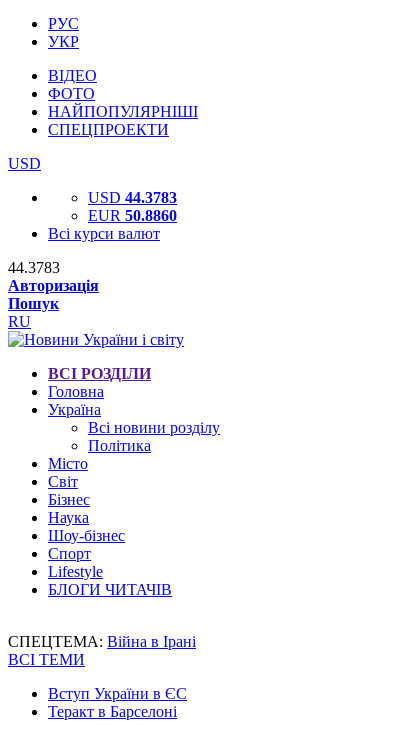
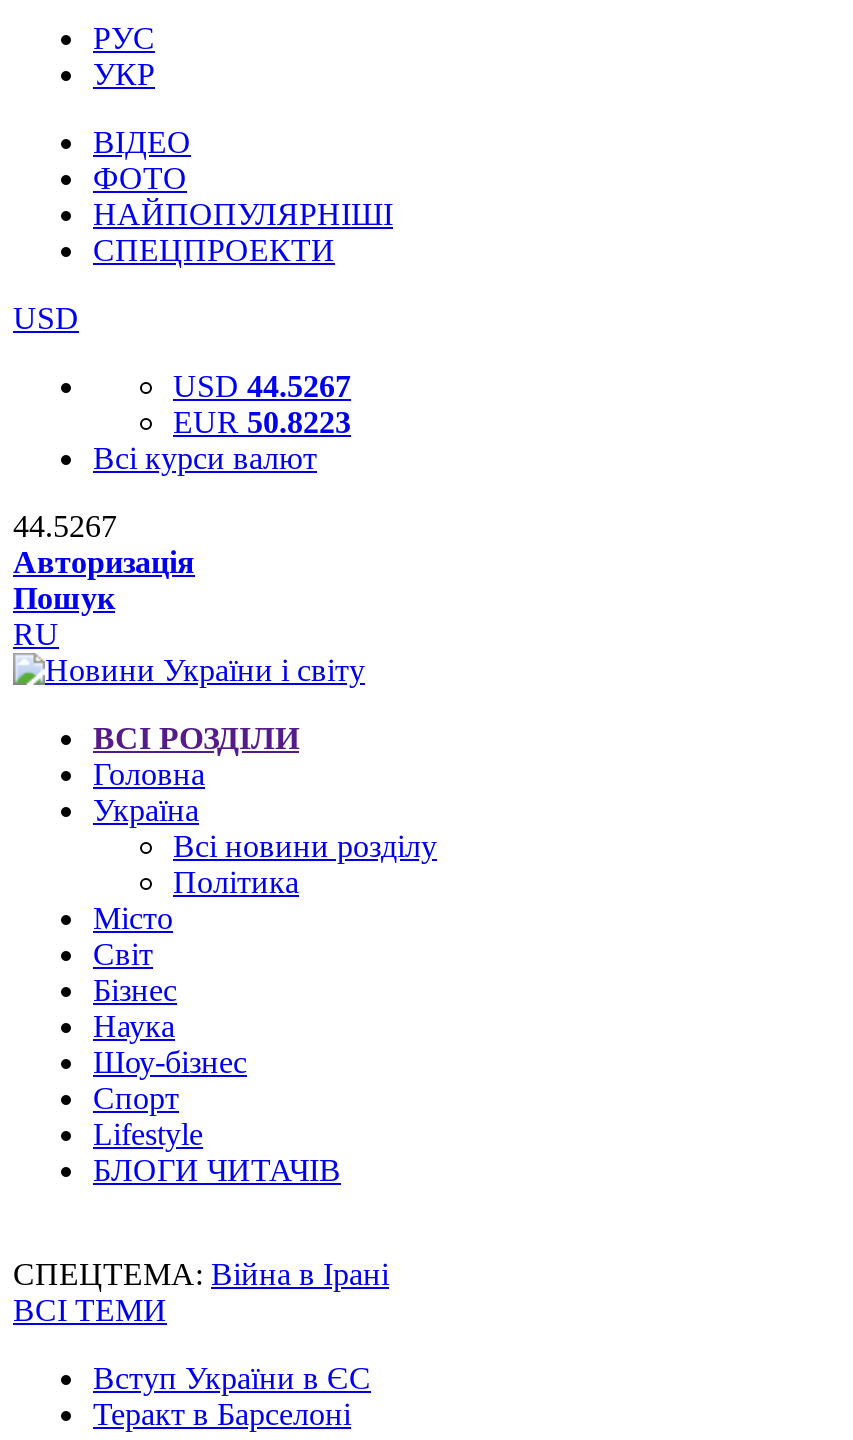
- USD 44.3783
+ USD 44.5267

- EUR 50.8860
+ EUR 50.8223

- 44.3783
+ 44.5267
